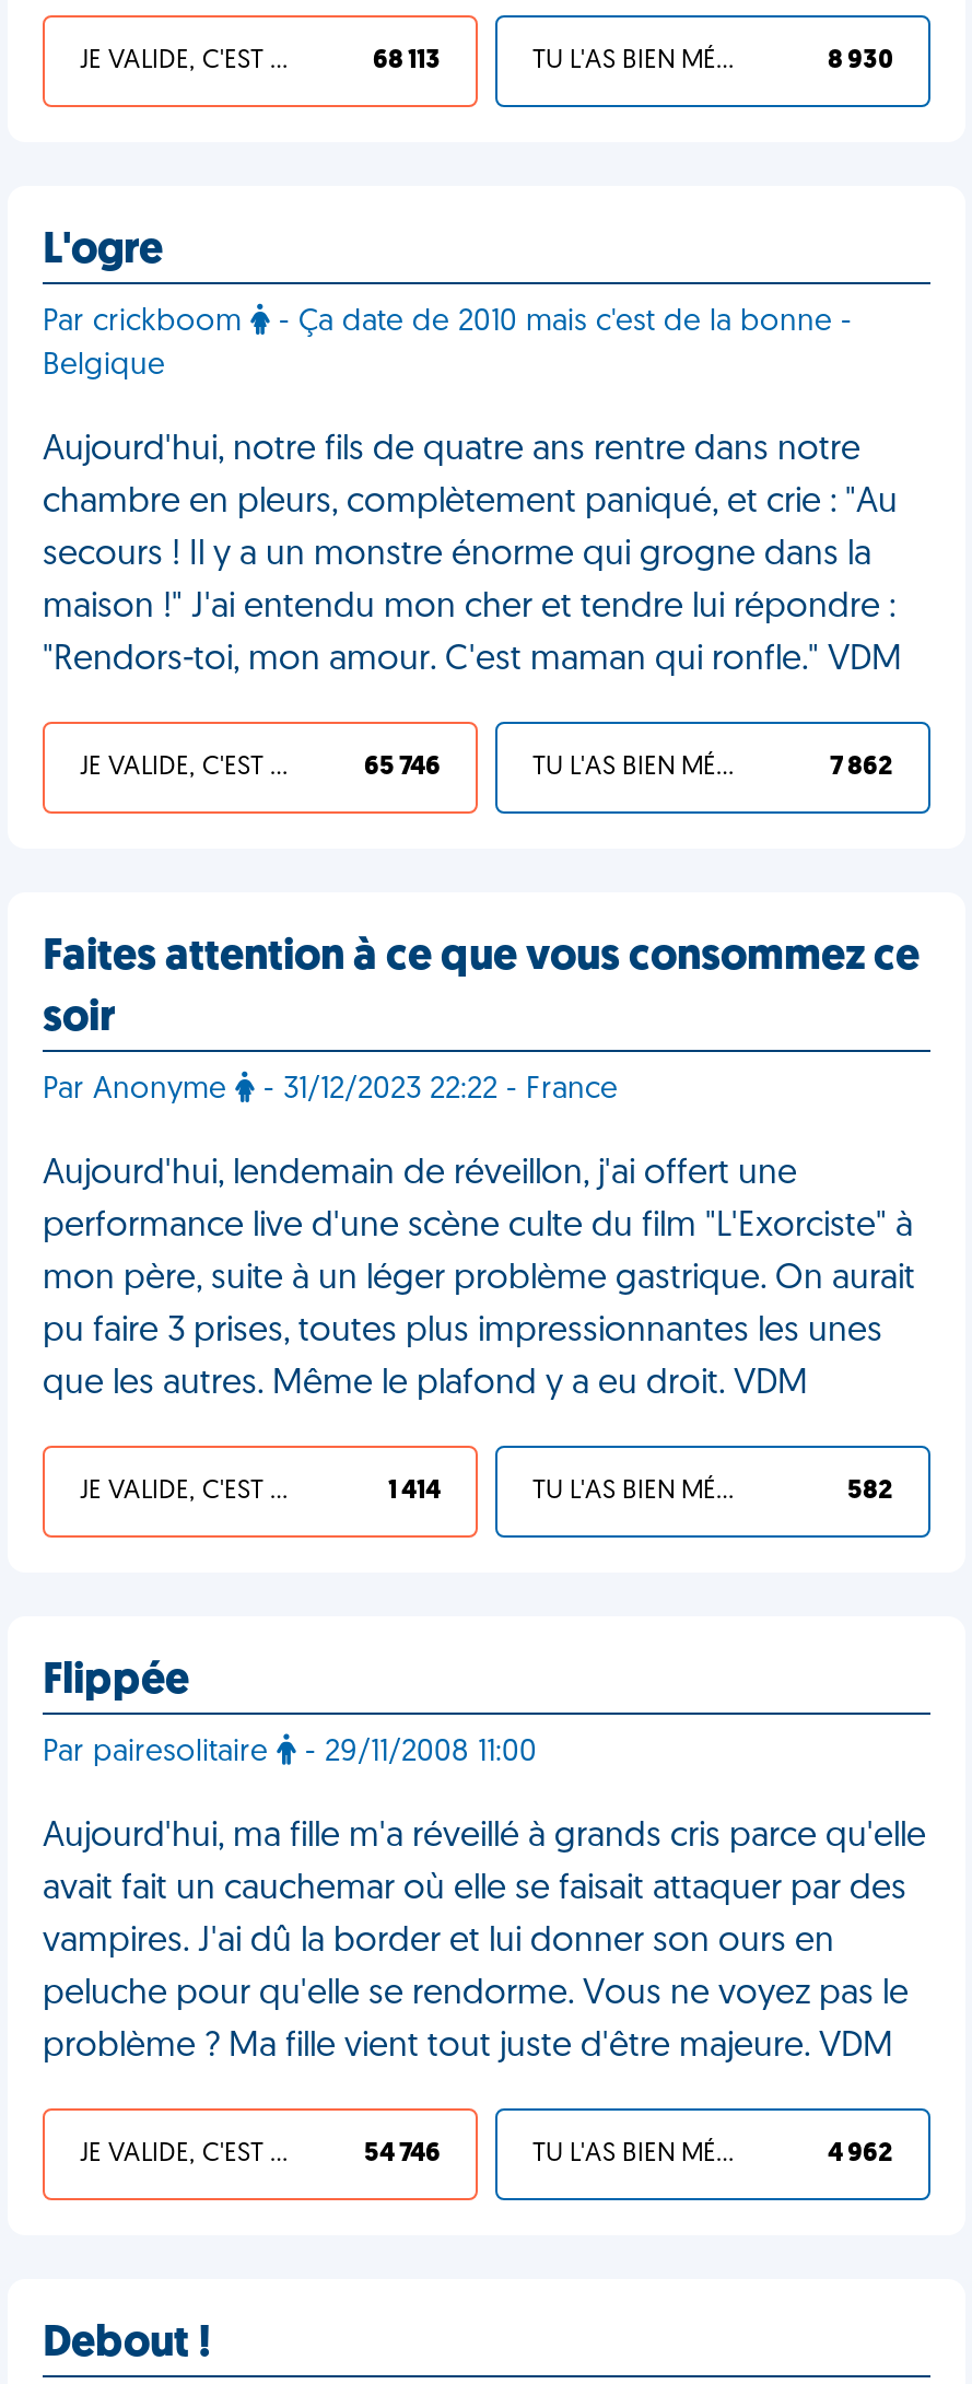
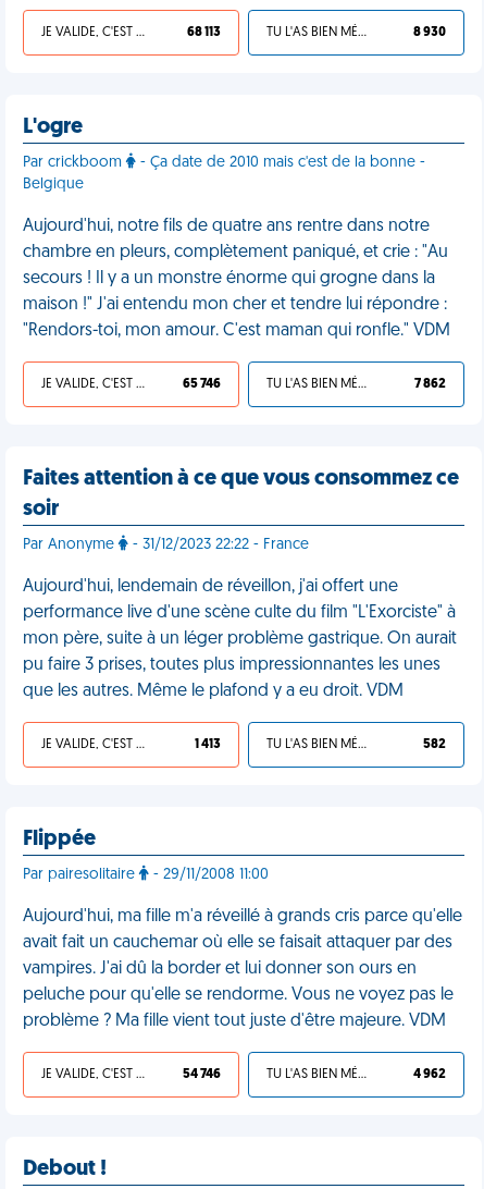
- 1 414
+ 1 413
